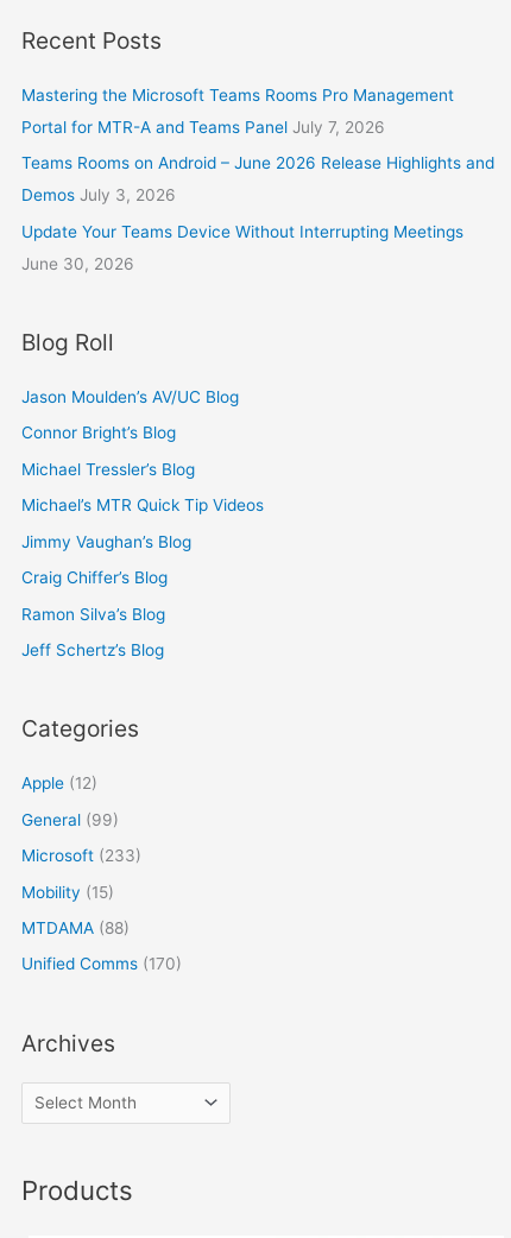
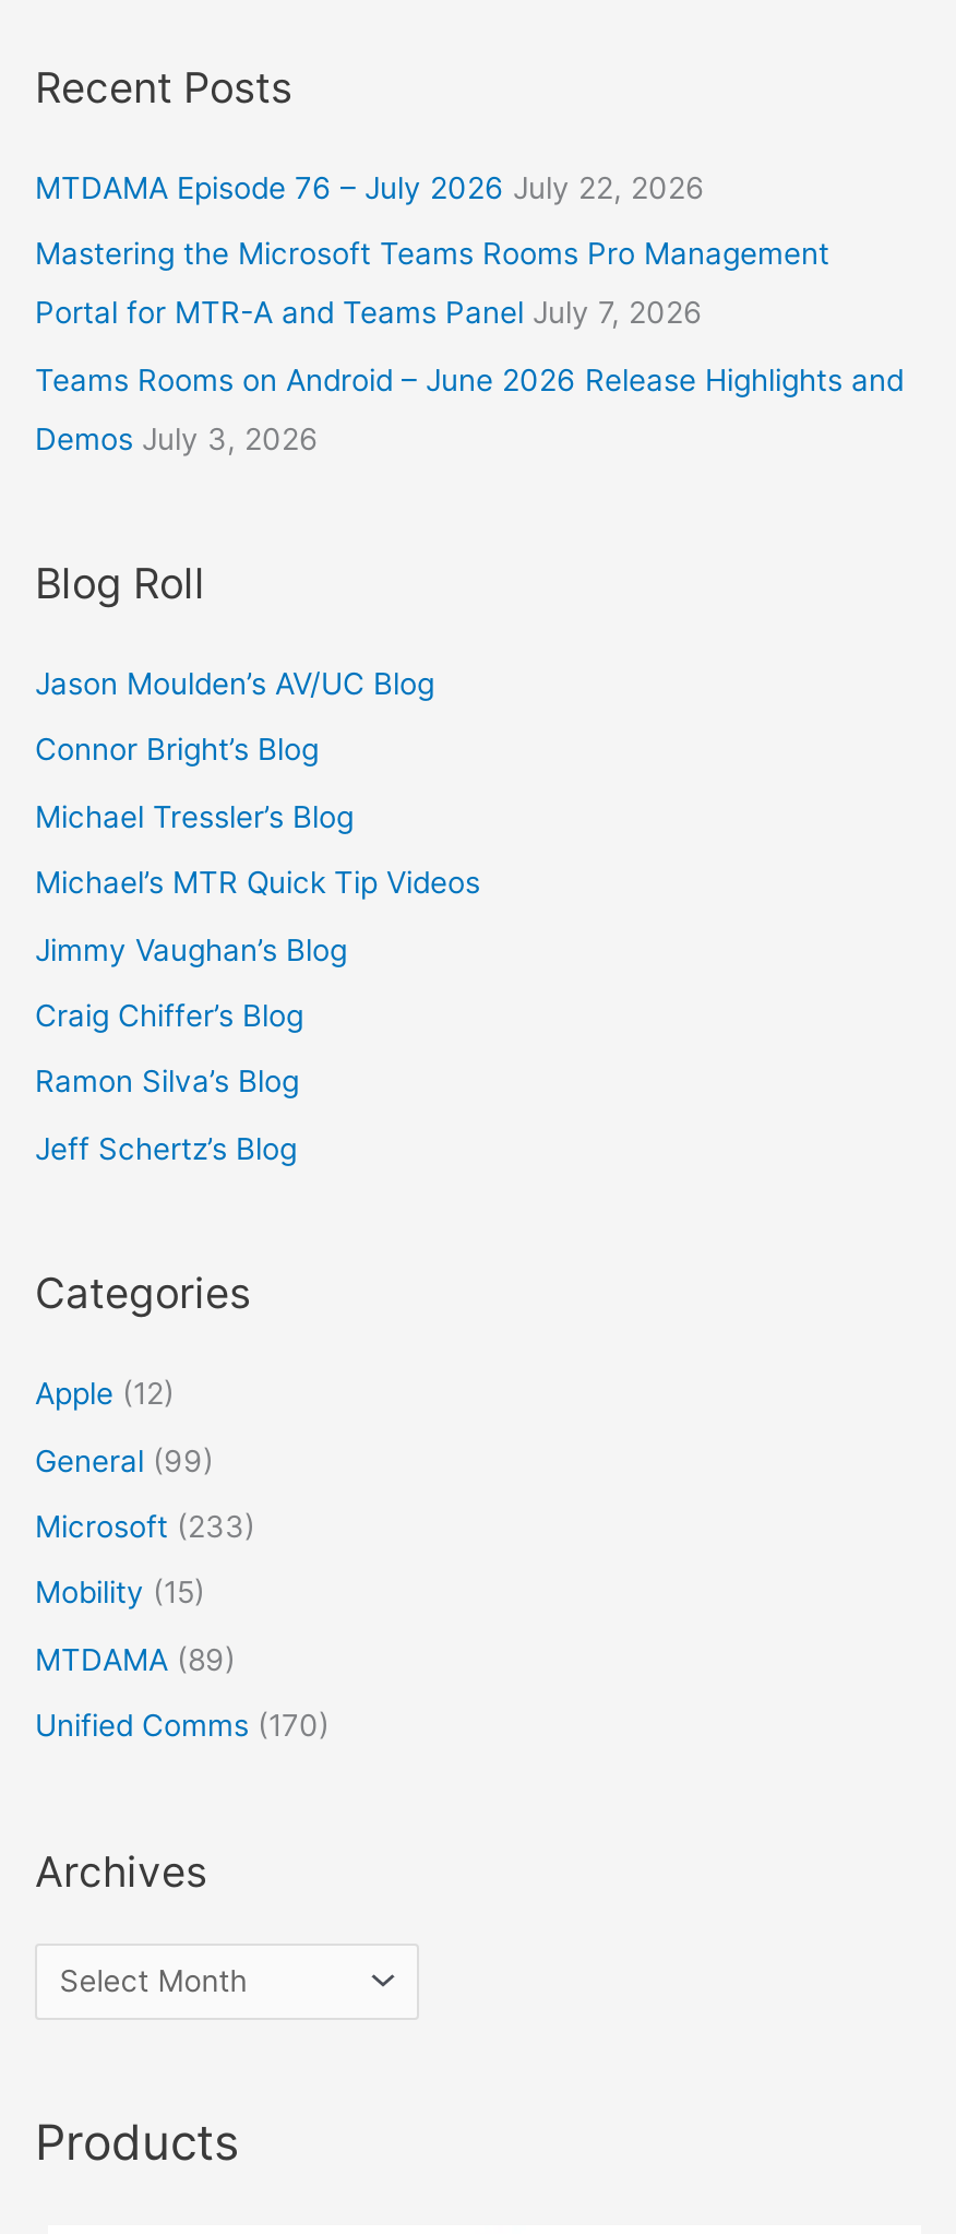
+ MTDAMA Episode 76 – July 2026 July 22, 2026

moved down: Mastering the Microsoft Teams Rooms Pro Management | Portal for MTR-A and Teams Panel July 7, 2026 | Teams Rooms on Android – June 2026 Release Highlights and | Demos July 3, 2026

- Update Your Teams Device Without Interrupting Meetings
- June 30, 2026

- MTDAMA (88)
+ MTDAMA (89)
